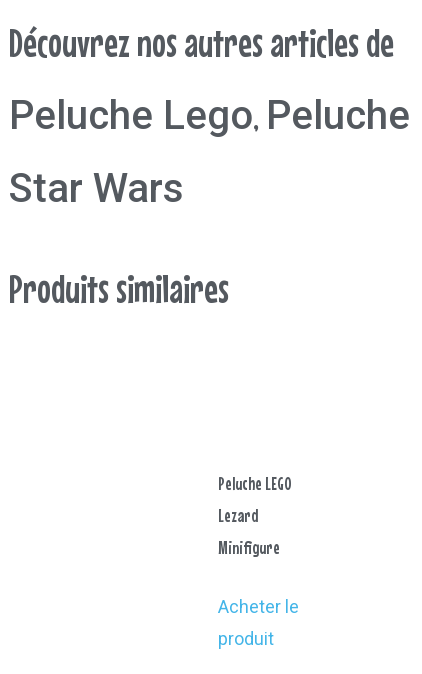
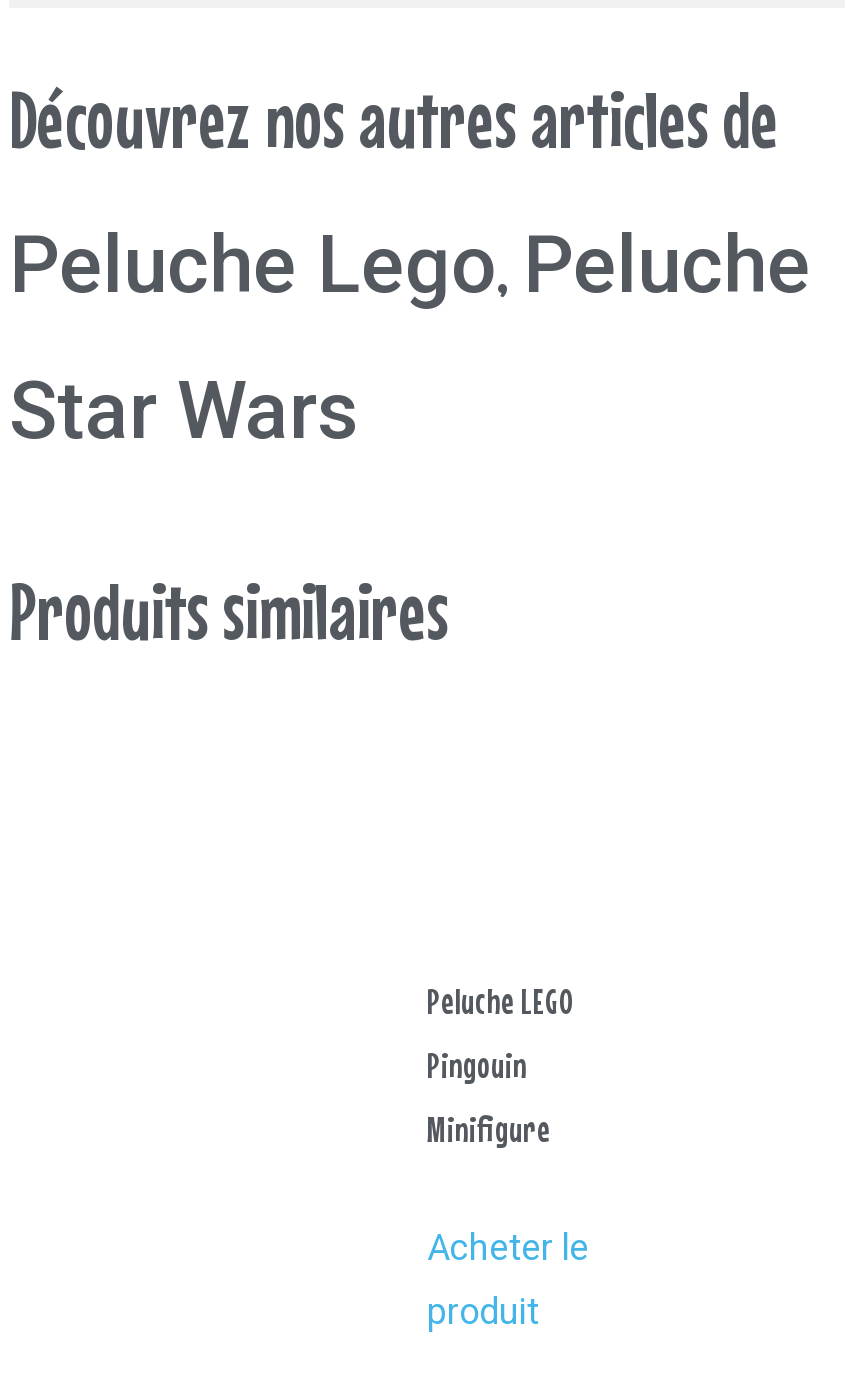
- Lezard
+ Pingouin
